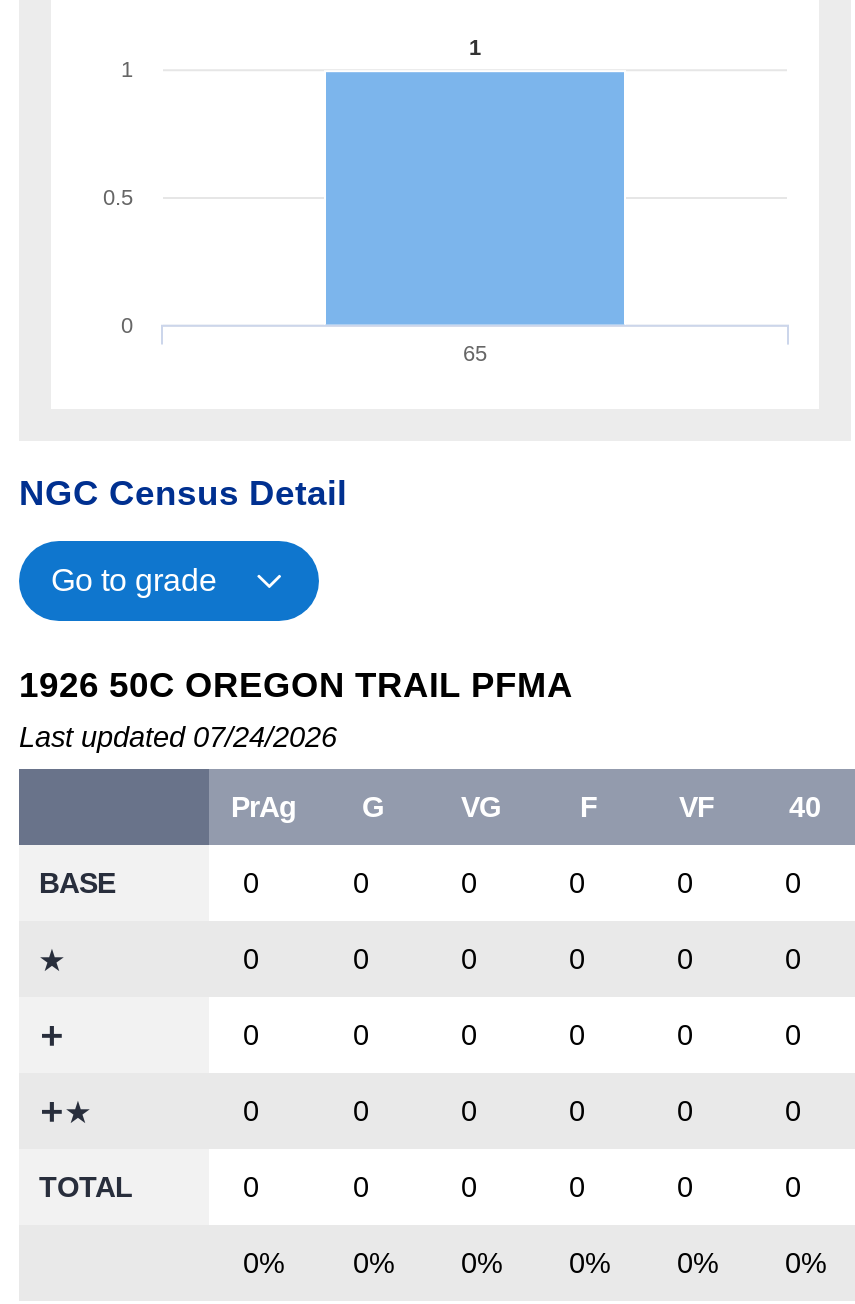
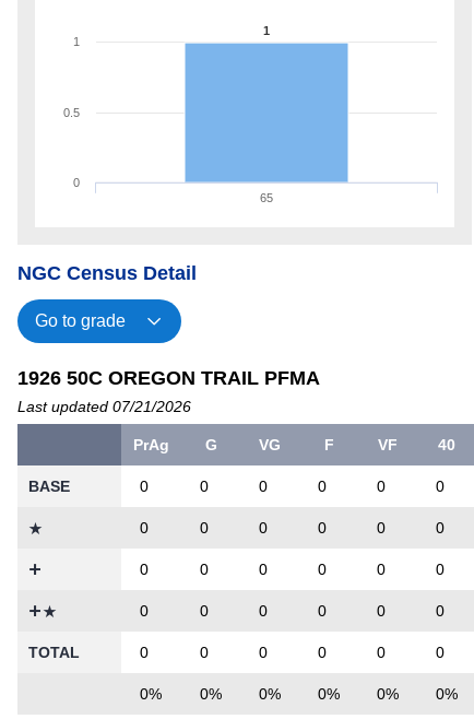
- Last updated 07/24/2026
+ Last updated 07/21/2026
